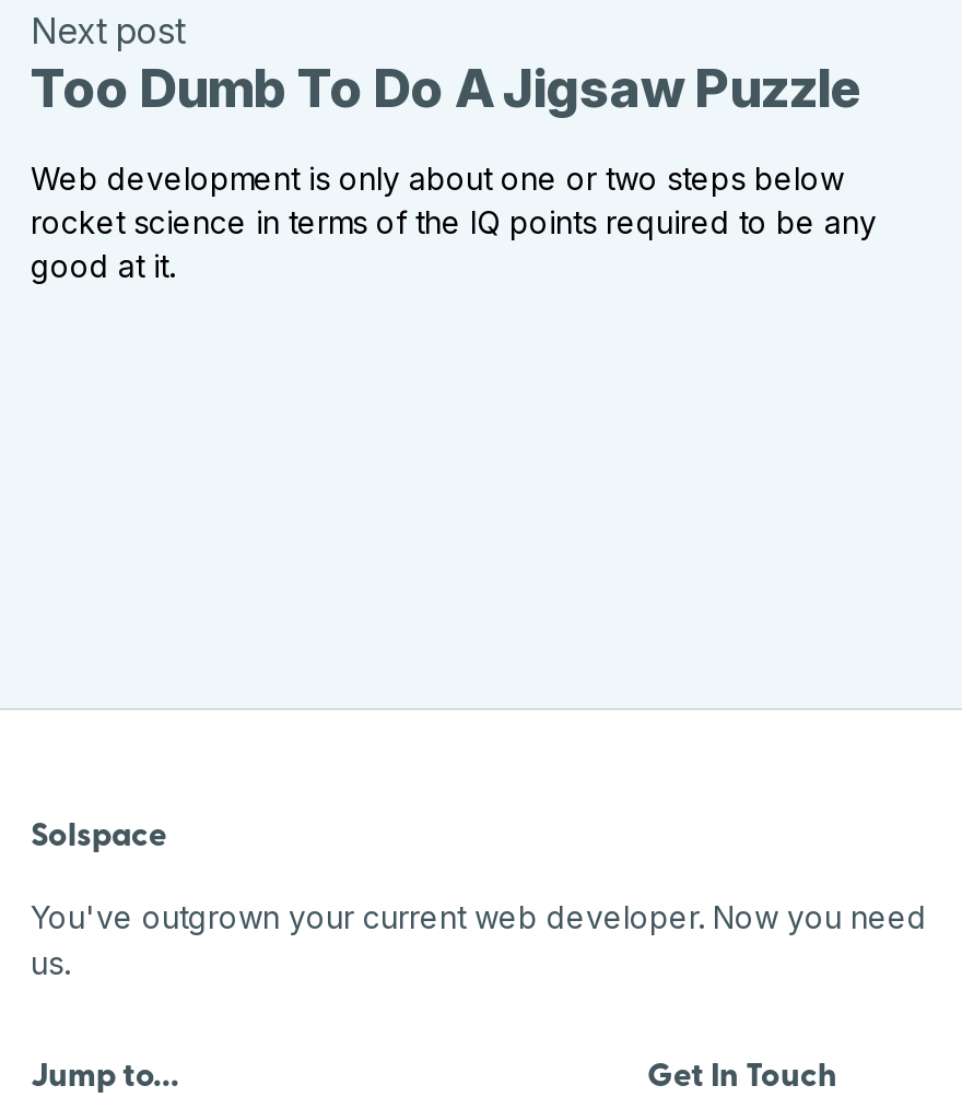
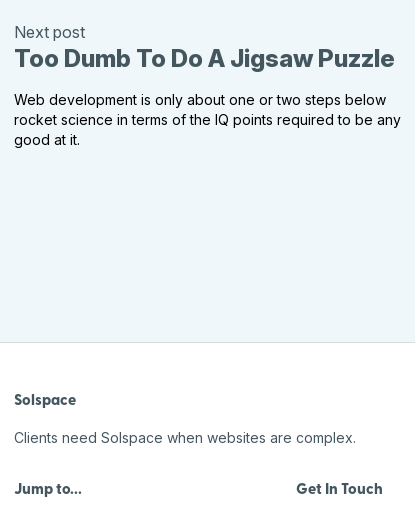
- You've outgrown your current web developer. Now you need
- us.
+ Clients need Solspace when websites are complex.
